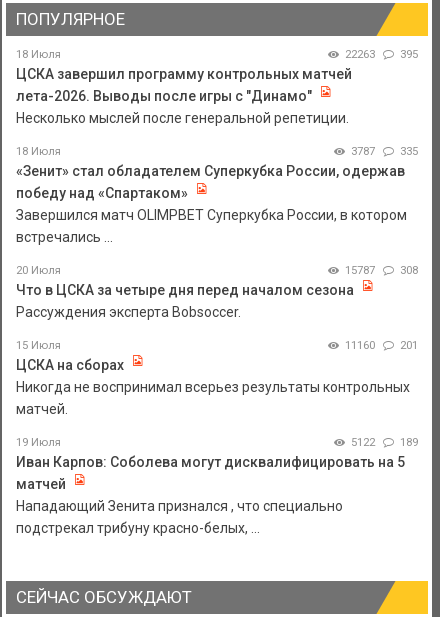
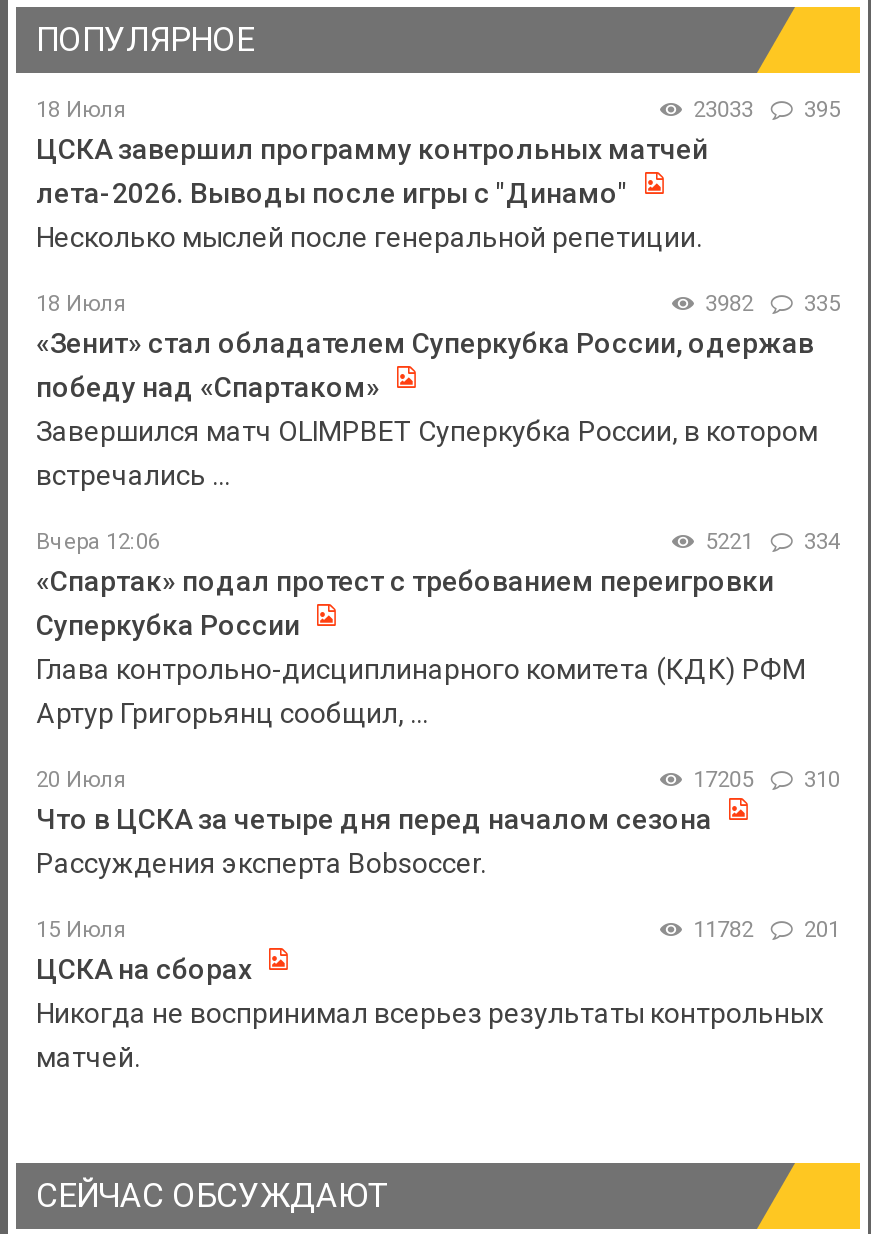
- 22263 395
+ 23033 395

- 3787 335
+ 3982 335

+ Вчера 12:06
+ 5221
+ 334
+ «Спартак» подал протест с требованием переигровки
+ Суперкубка России
+ Глава контрольно-дисциплинарного комитета (КДК) РФМ
+ Артур Григорьянц сообщил, ...

moved down: 20 Июля | Что в ЦСКА за четыре дня перед началом сезона | Рассуждения эксперта Bobsoccer. | 15 Июля | 201 | ЦСКА на сборах | Никогда не воспринимал всерьез результаты контрольных | матчей.

- 15787
+ 17205

- 308
+ 310

- 11160 201
+ 11782 201

- 19 Июля
- 5122
- 189
- Иван Карпов: Соболева могут дисквалифицировать на 5
- матчей
- Нападающий Зенита признался , что специально
- подстрекал трибуну красно-белых, ...
